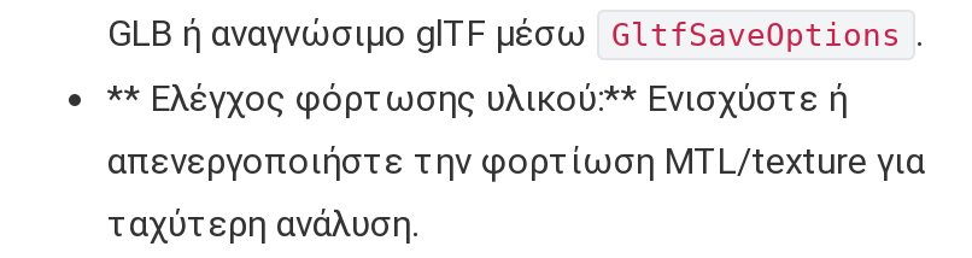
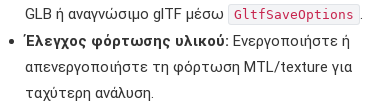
- ** Ελέγχος φόρτωσης υλικού:** Ενισχύστε ή
- απενεργοποιήστε την φορτίωση MTL/texture για
+ Έλεγχος φόρτωσης υλικού: Ενεργοποιήστε ή
+ απενεργοποιήστε τη φόρτωση MTL/texture για
